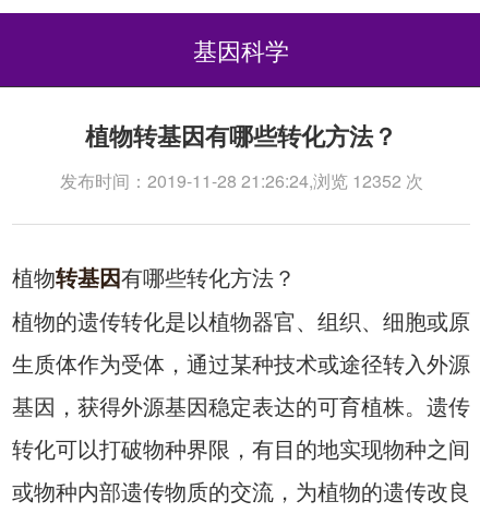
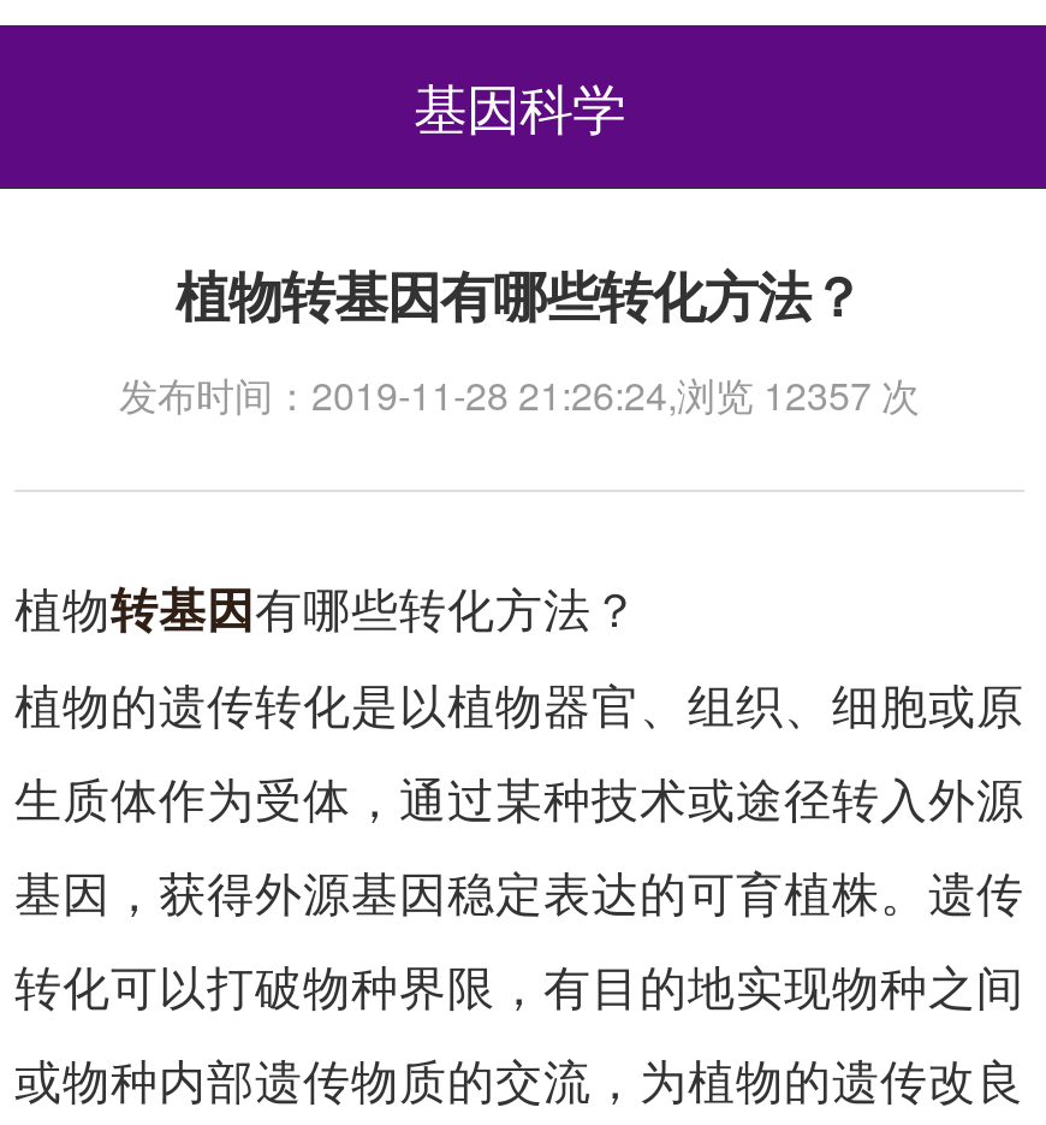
- 发布时间：2019-11-28 21:26:24,浏览 12352 次
+ 发布时间：2019-11-28 21:26:24,浏览 12357 次
